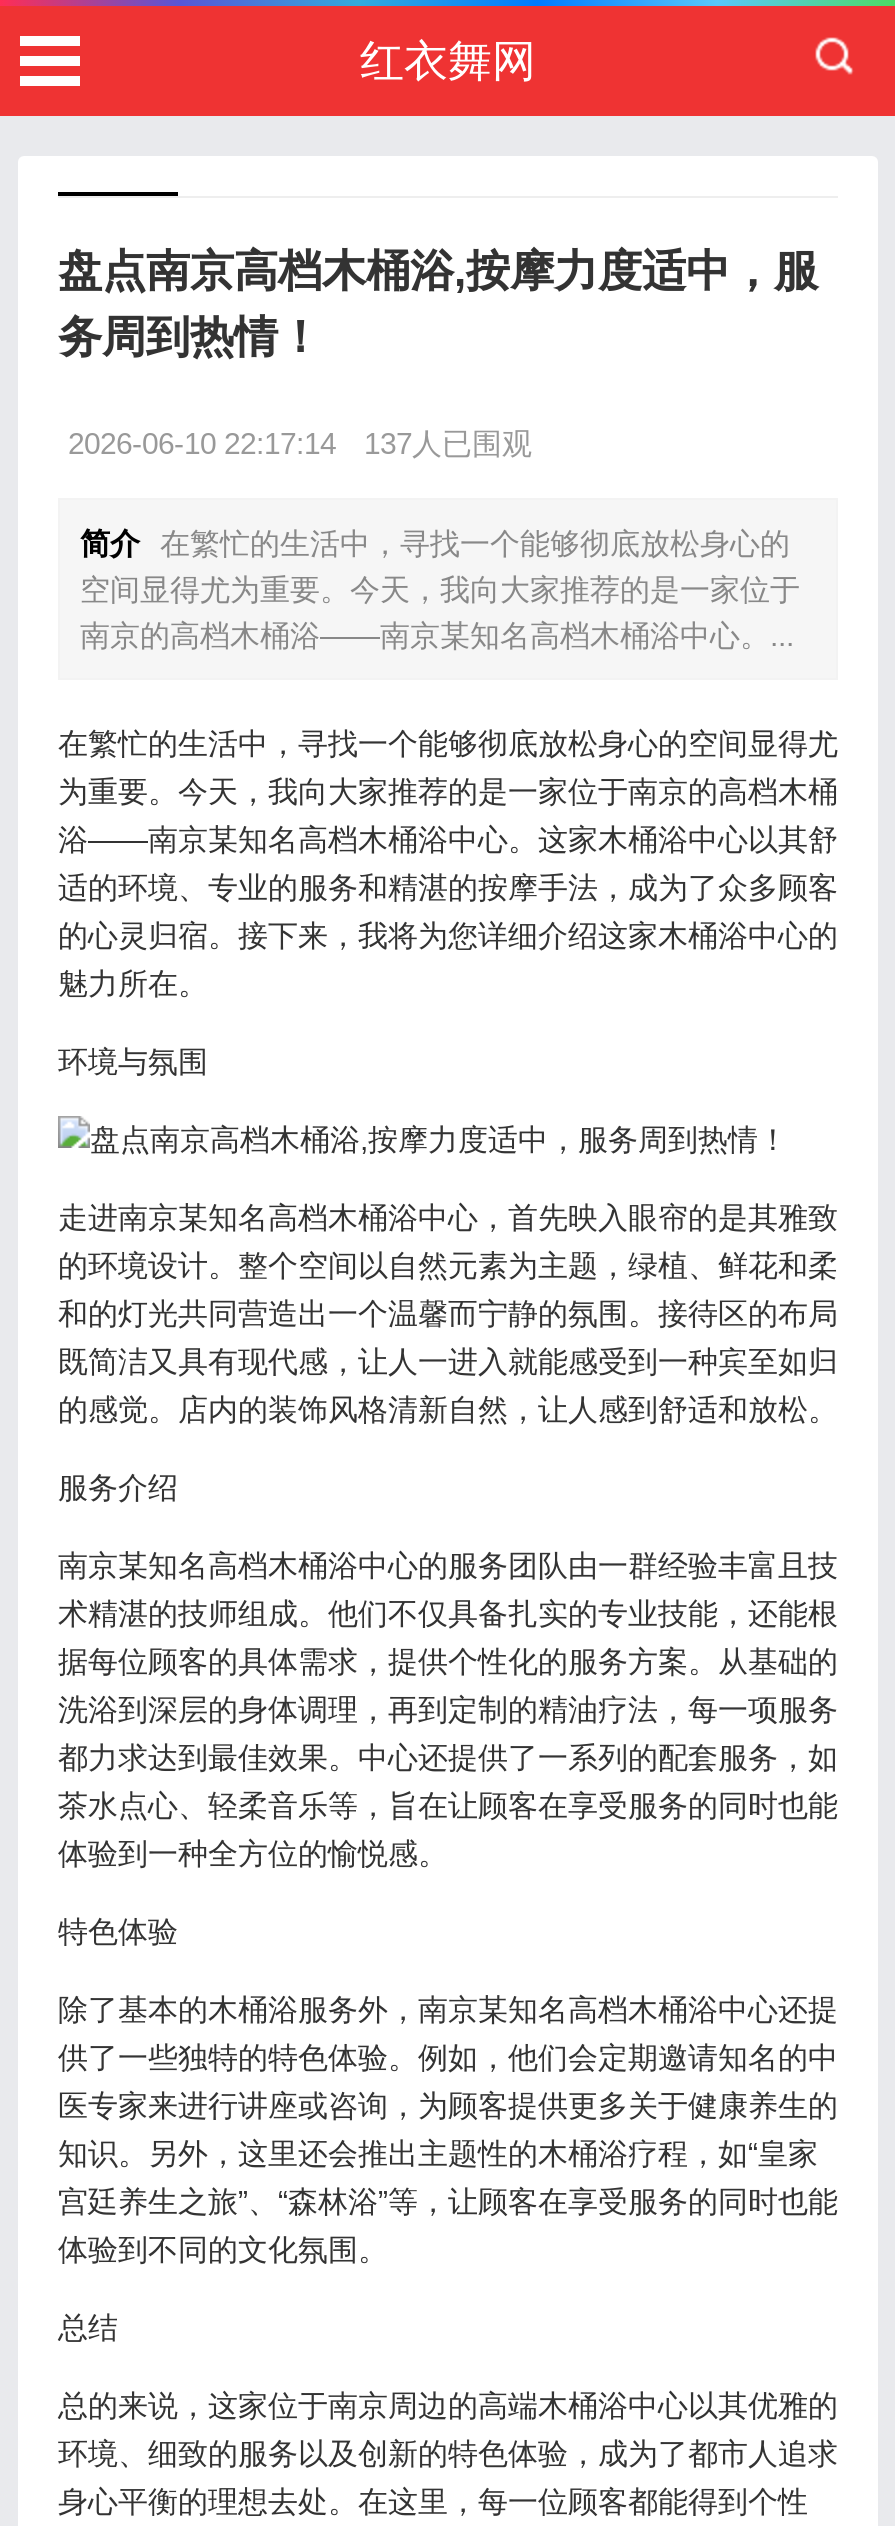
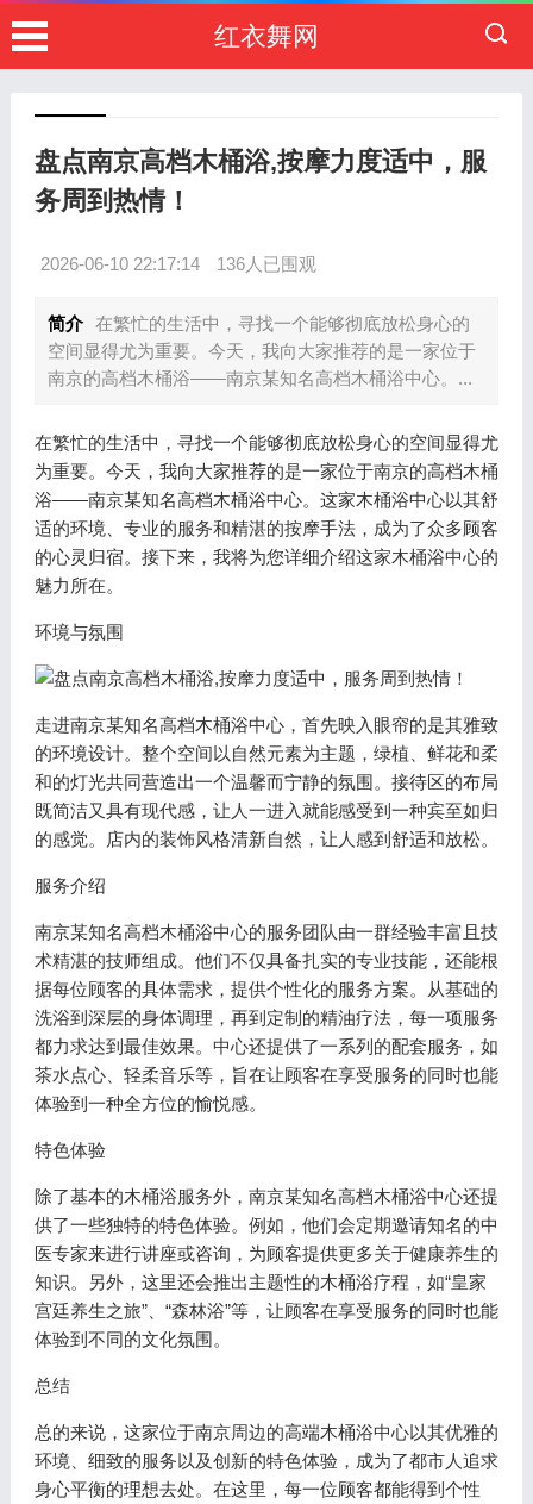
- 2026-06-10 22:17:14 137人已围观
+ 2026-06-10 22:17:14 136人已围观
